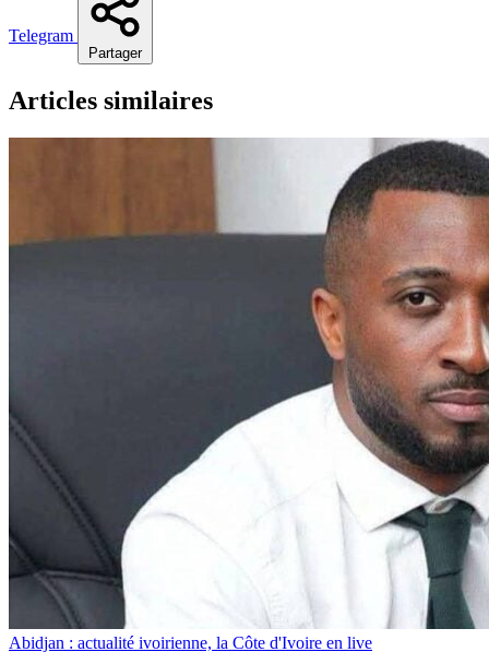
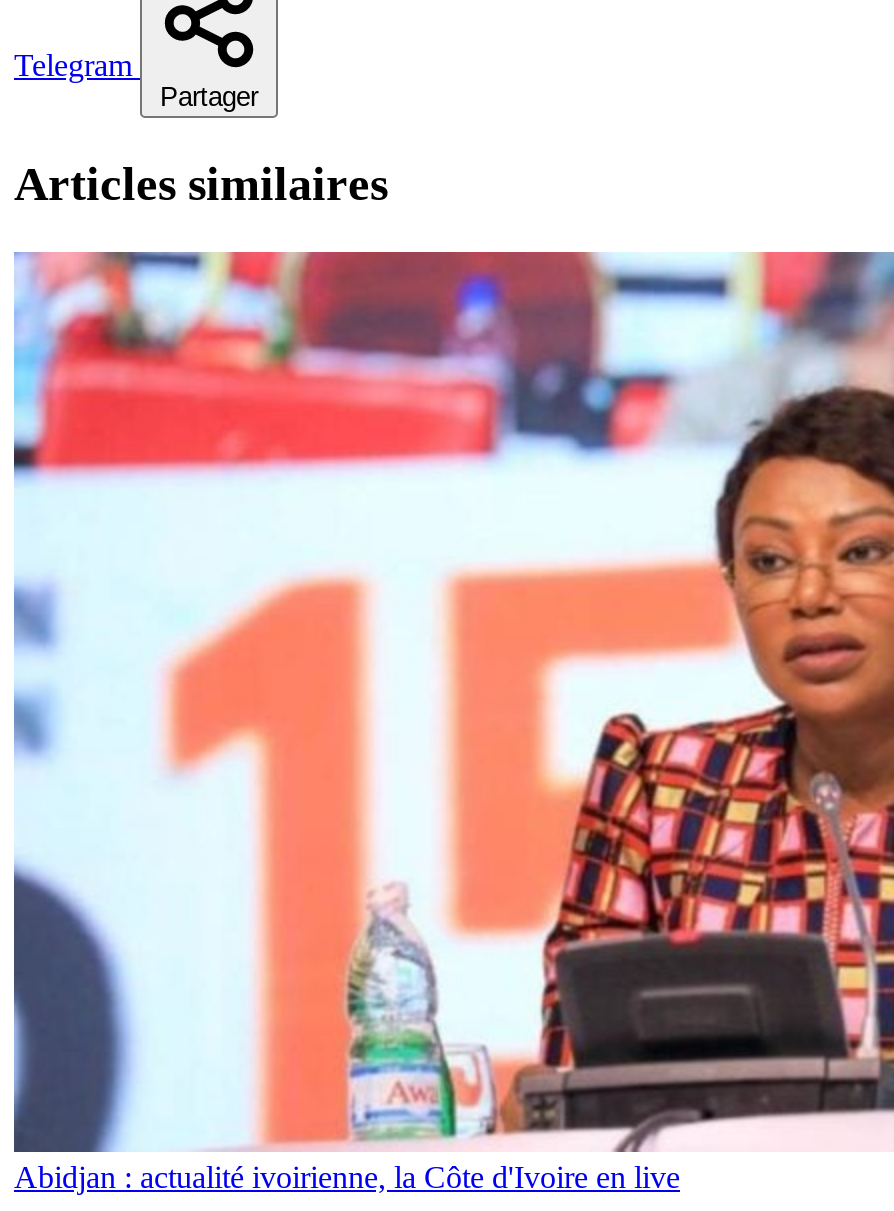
- [image]
+ [image]
